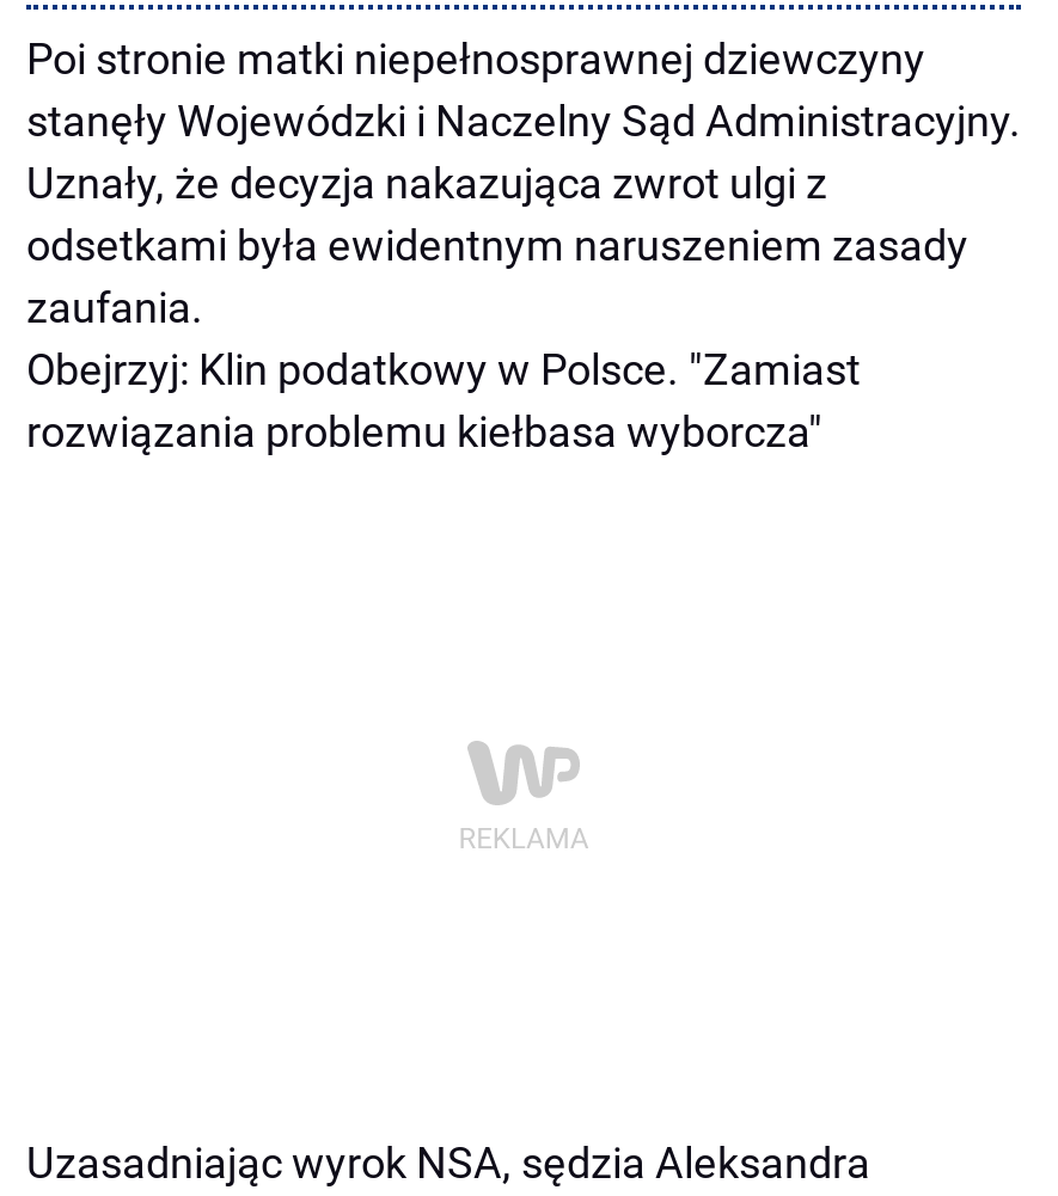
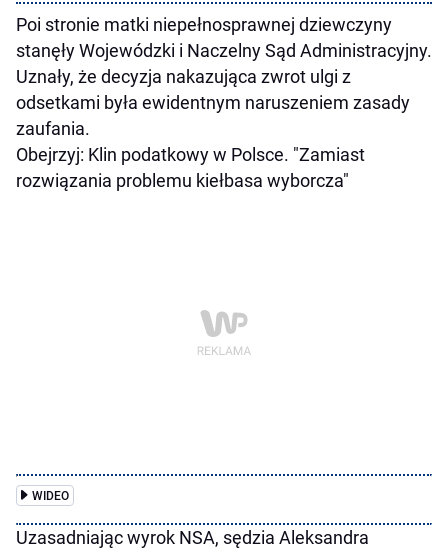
+ WIDEO
